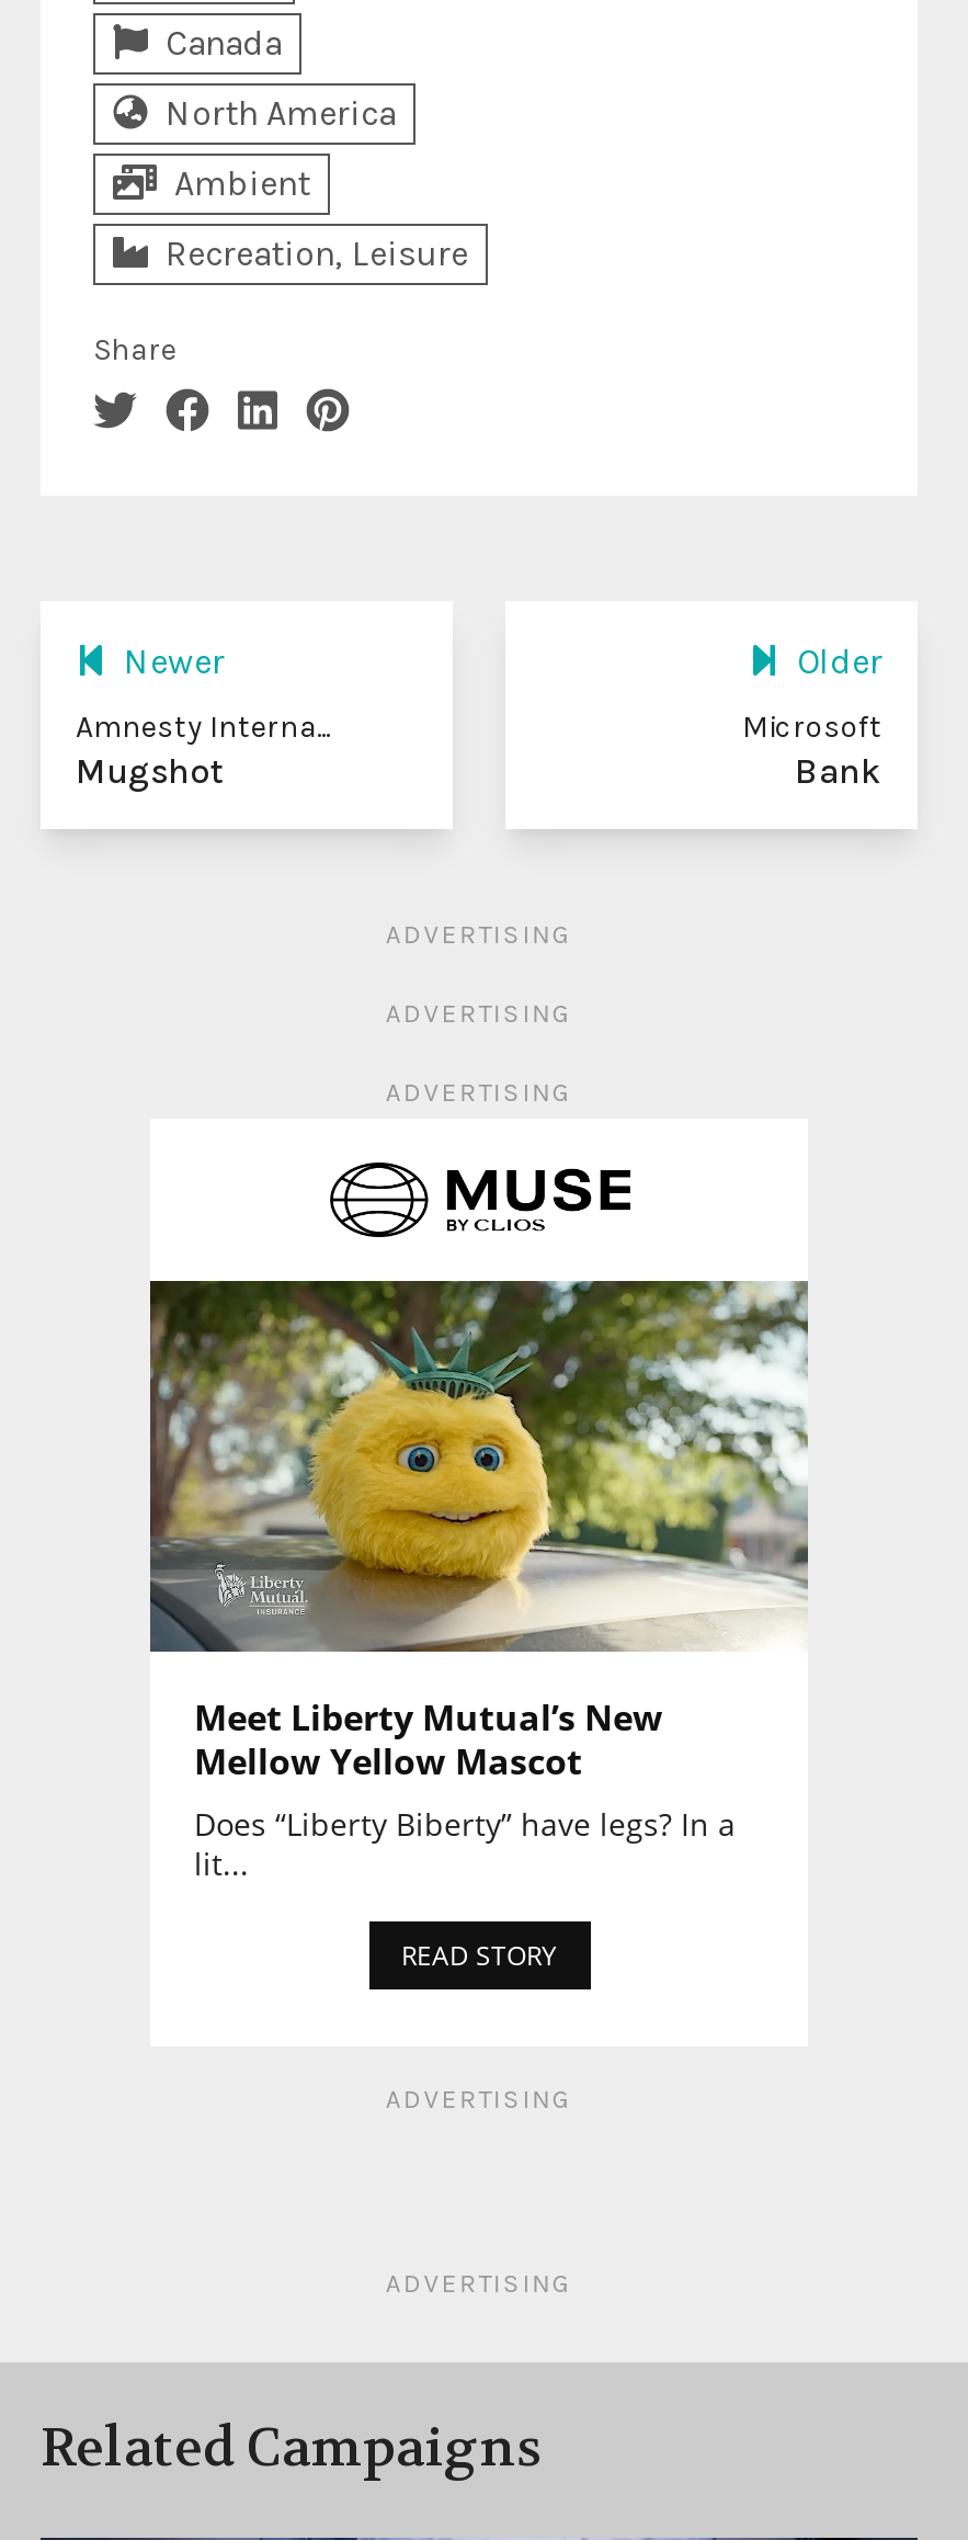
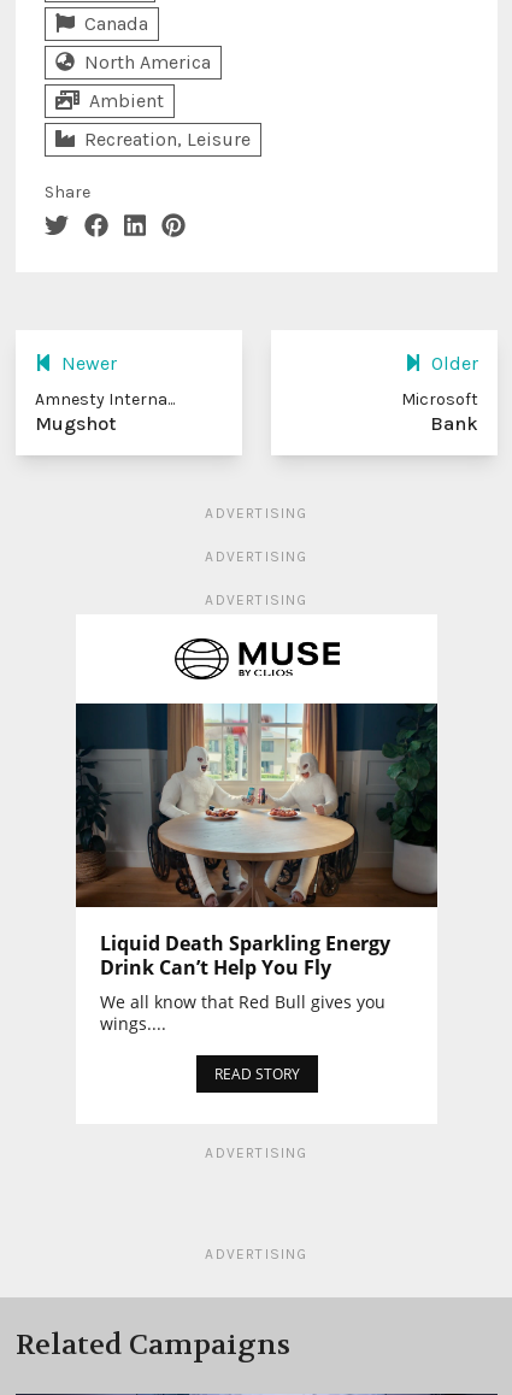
- [image]
- Meet Liberty Mutual’s New
- Mellow Yellow Mascot
- Does “Liberty Biberty” have legs? In a
- lit...
+ [image]
+ Liquid Death Sparkling Energy
+ Drink Can’t Help You Fly
+ We all know that Red Bull gives you
+ wings....
